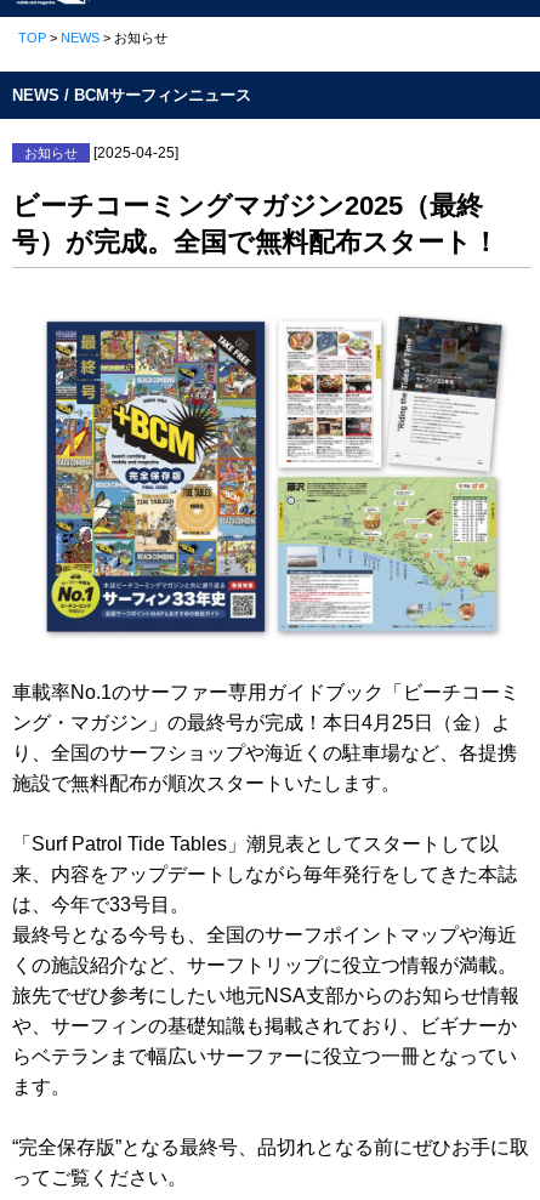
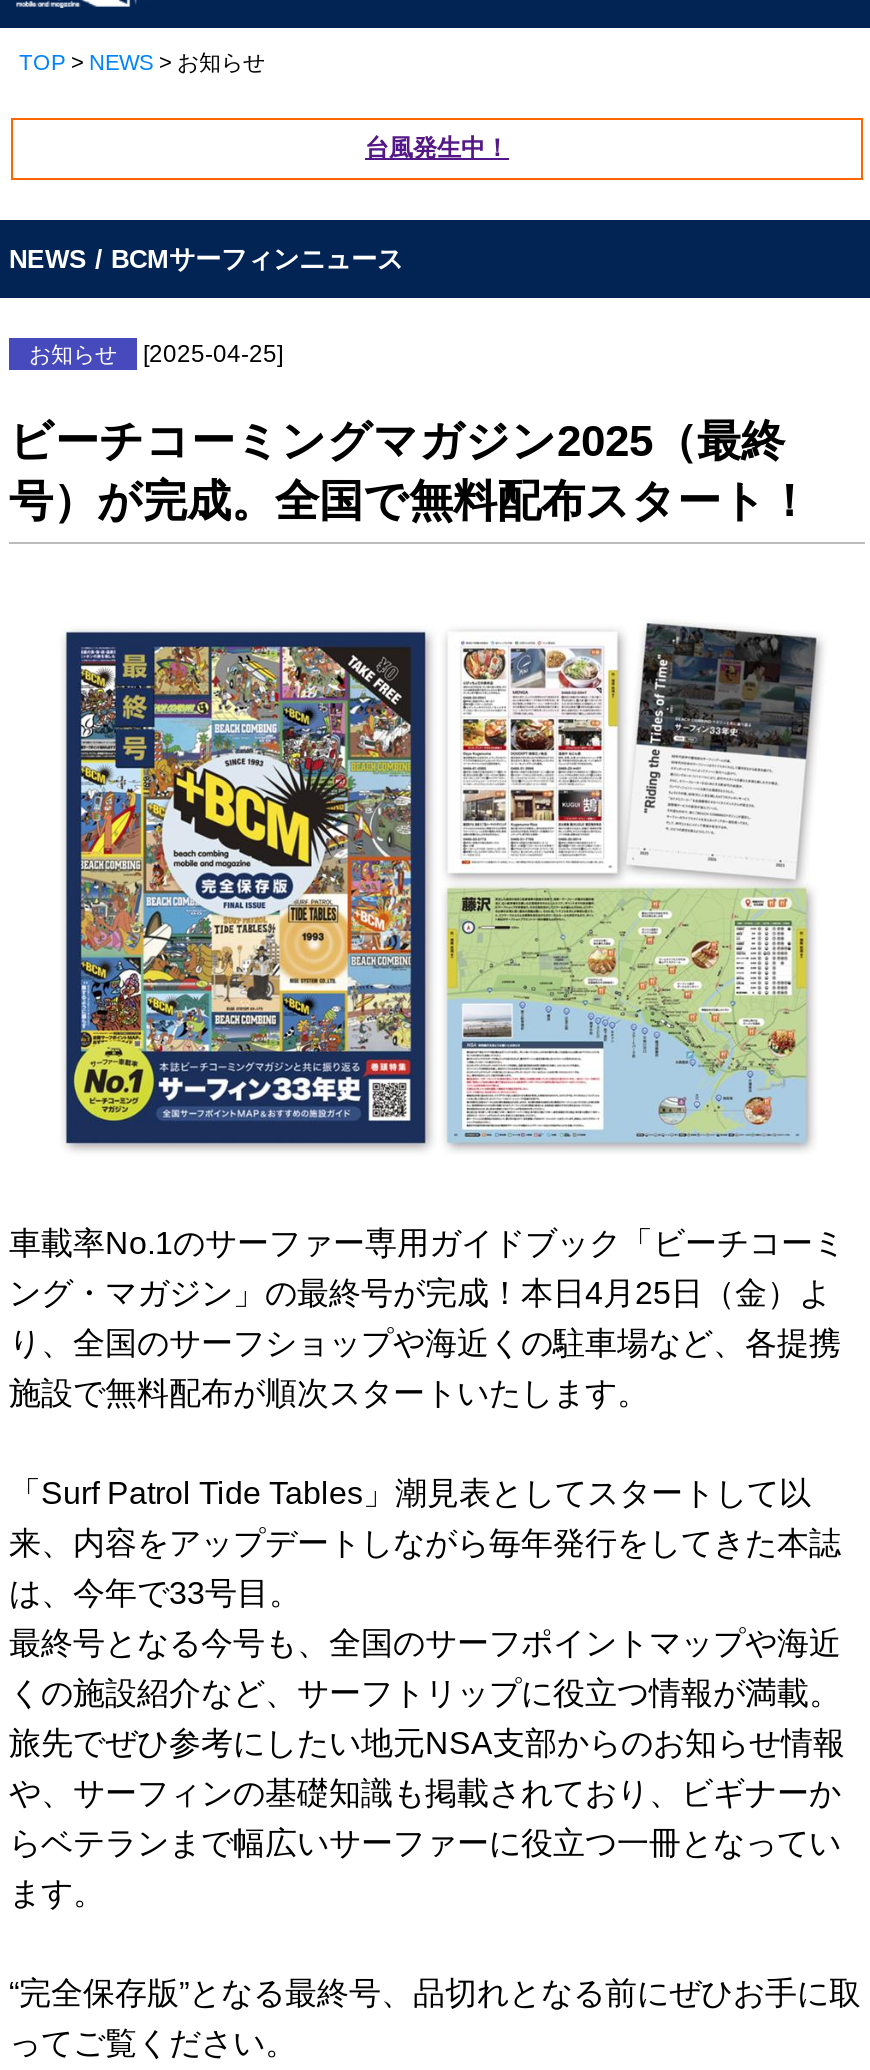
+ 台風発生中！
